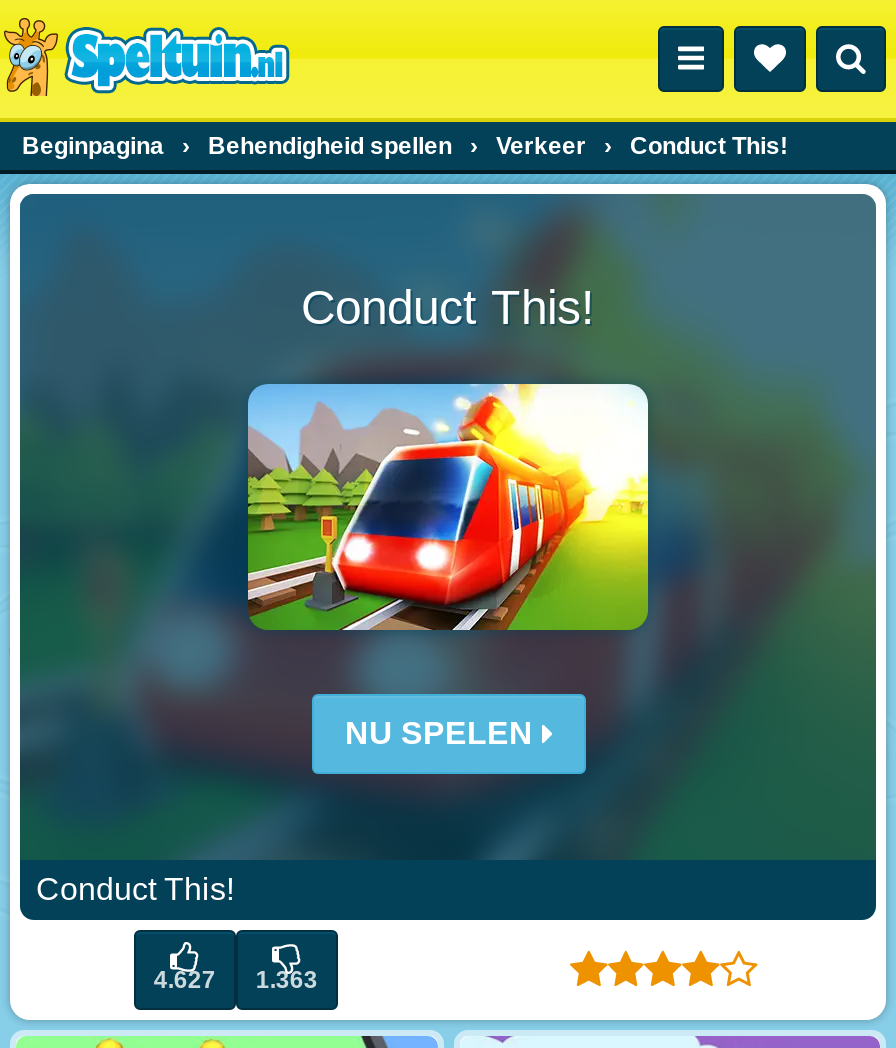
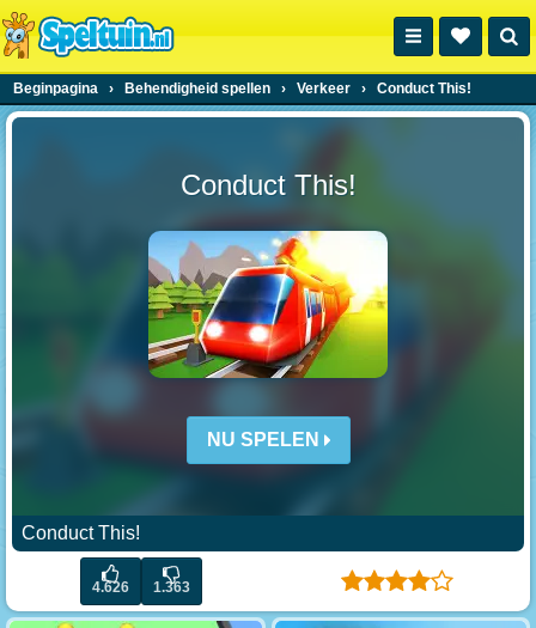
- 4.627 1.363
+ 4.626 1.363
